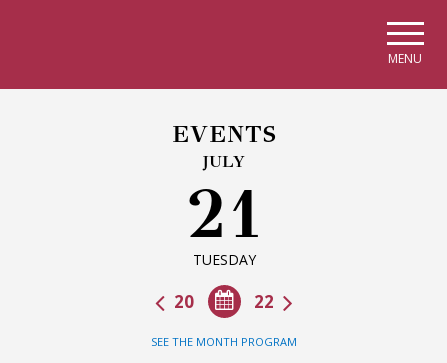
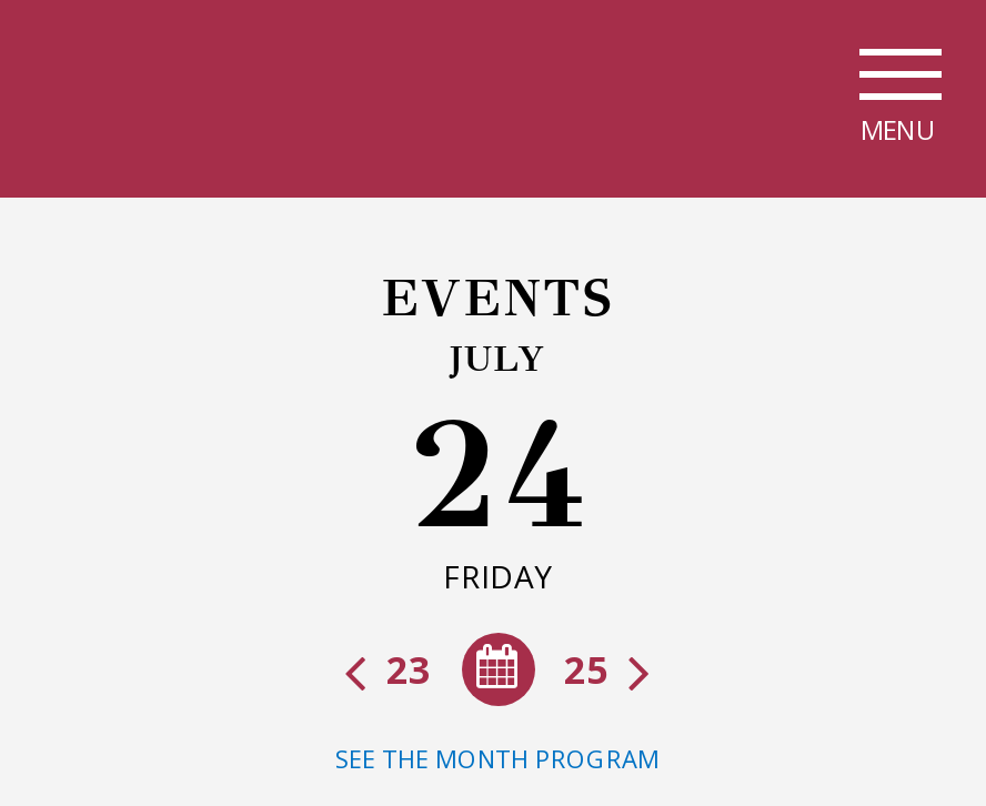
- 21
- TUESDAY
+ 24
+ FRIDAY

- 22
- 20
+ 25
+ 23
